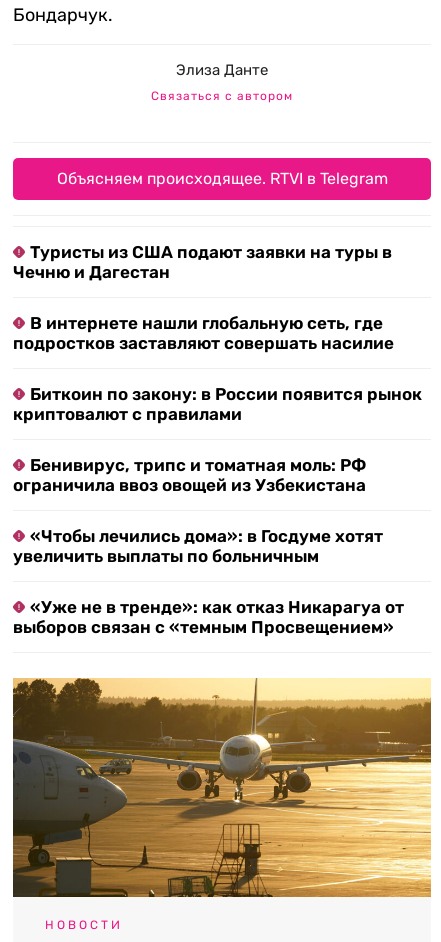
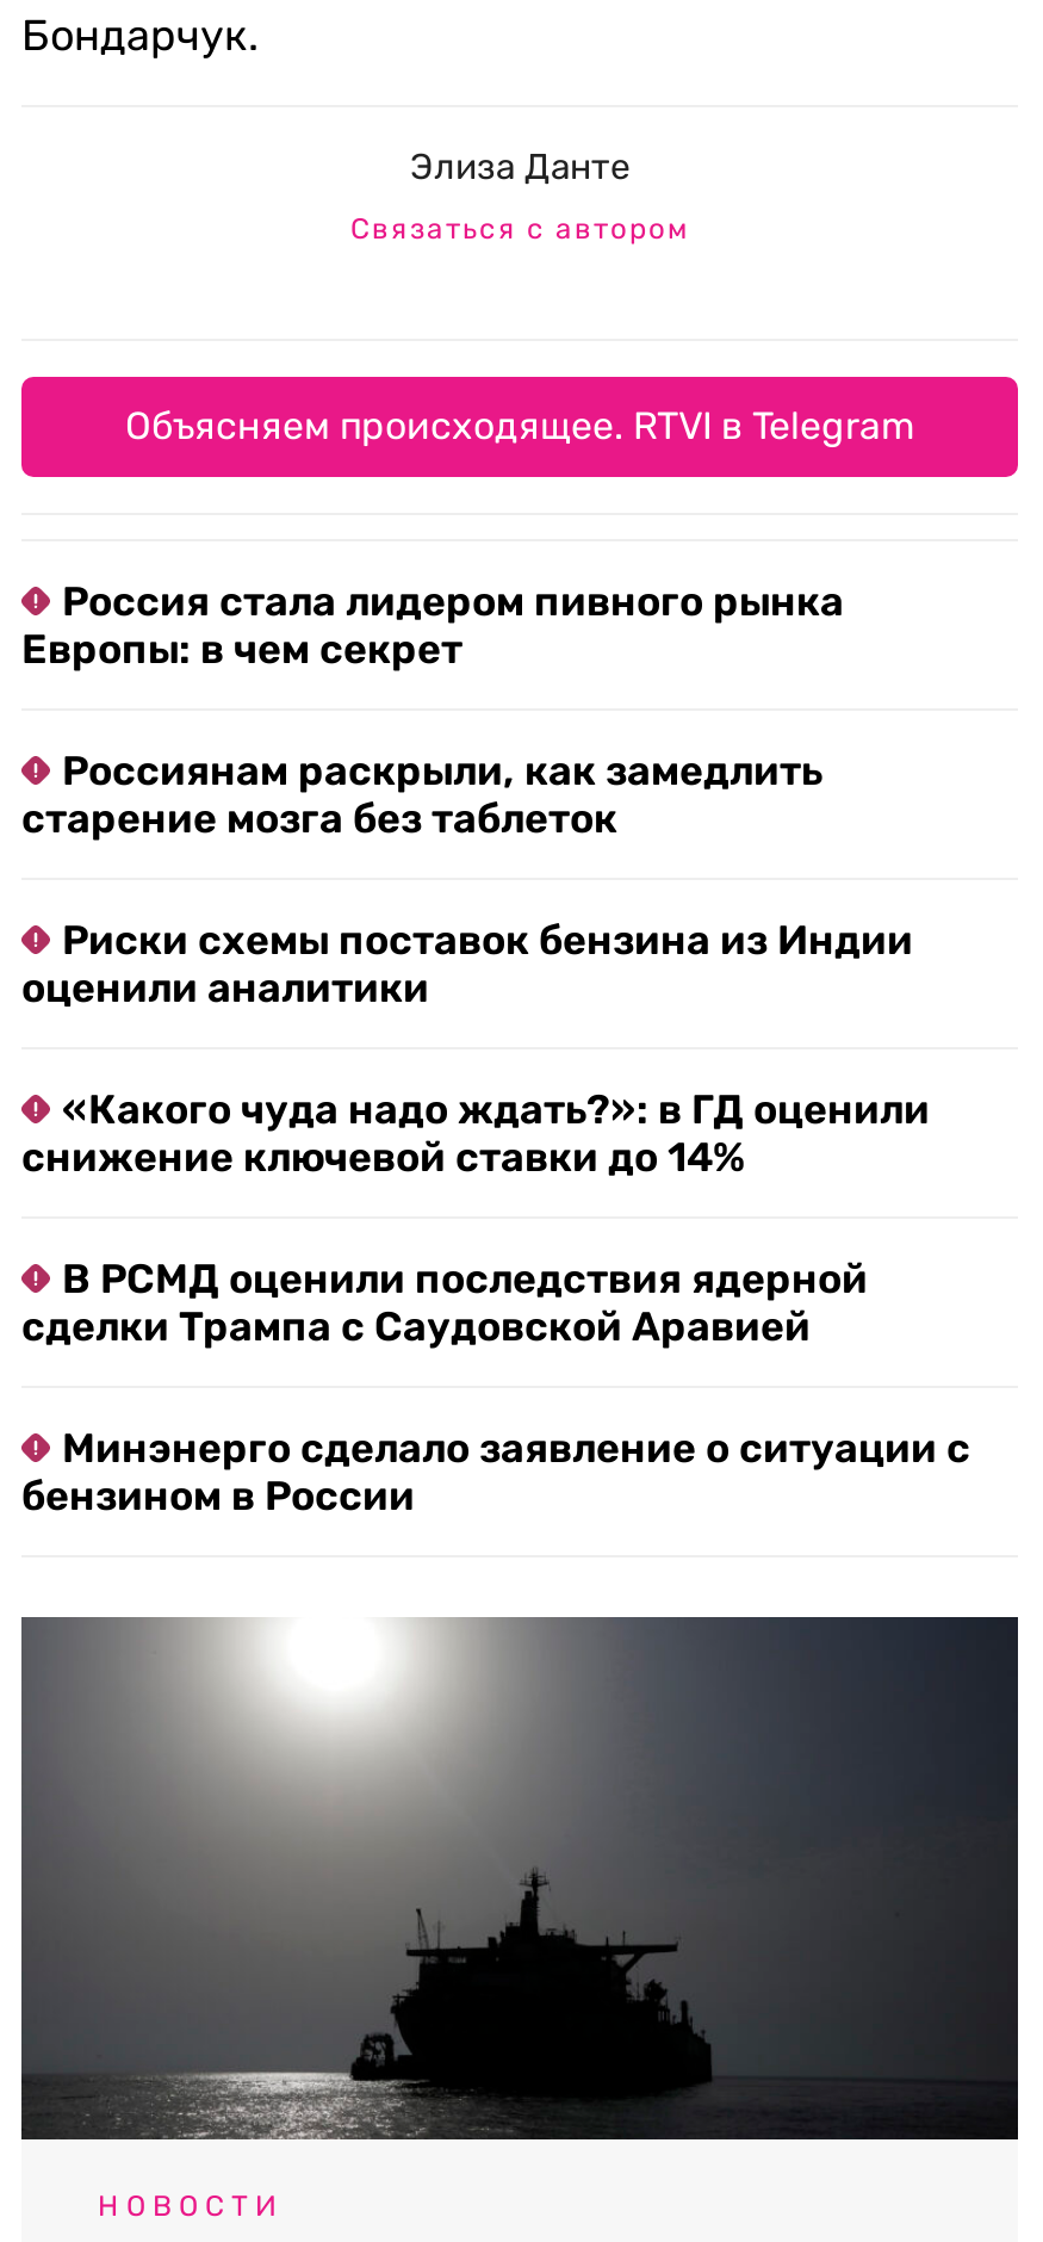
- Туристы из США подают заявки на туры в
- Чечню и Дагестан
+ Россия стала лидером пивного рынка
+ Европы: в чем секрет

- В интернете нашли глобальную сеть, где
- подростков заставляют совершать насилие
+ Россиянам раскрыли, как замедлить
+ старение мозга без таблеток

- Биткоин по закону: в России появится рынок
- криптовалют с правилами
+ Риски схемы поставок бензина из Индии
+ оценили аналитики

- Бенивирус, трипс и томатная моль: РФ
- ограничила ввоз овощей из Узбекистана
+ «Какого чуда надо ждать?»: в ГД оценили
+ снижение ключевой ставки до 14%

- «Чтобы лечились дома»: в Госдуме хотят
- увеличить выплаты по больничным
+ В РСМД оценили последствия ядерной
+ сделки Трампа с Саудовской Аравией

- «Уже не в тренде»: как отказ Никарагуа от
- выборов связан с «темным Просвещением»
+ Минэнерго сделало заявление о ситуации с
+ бензином в России

- [image]
+ [image]
